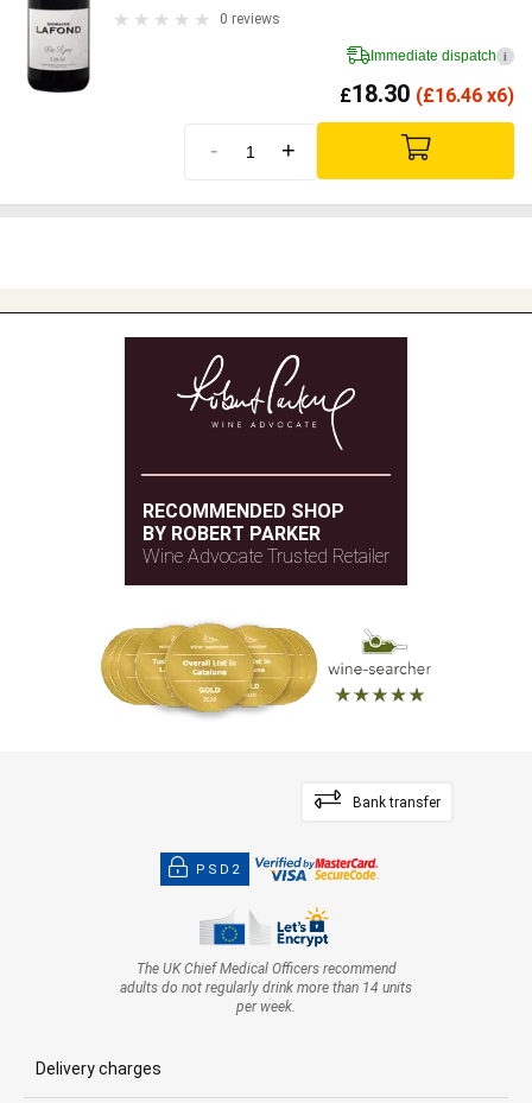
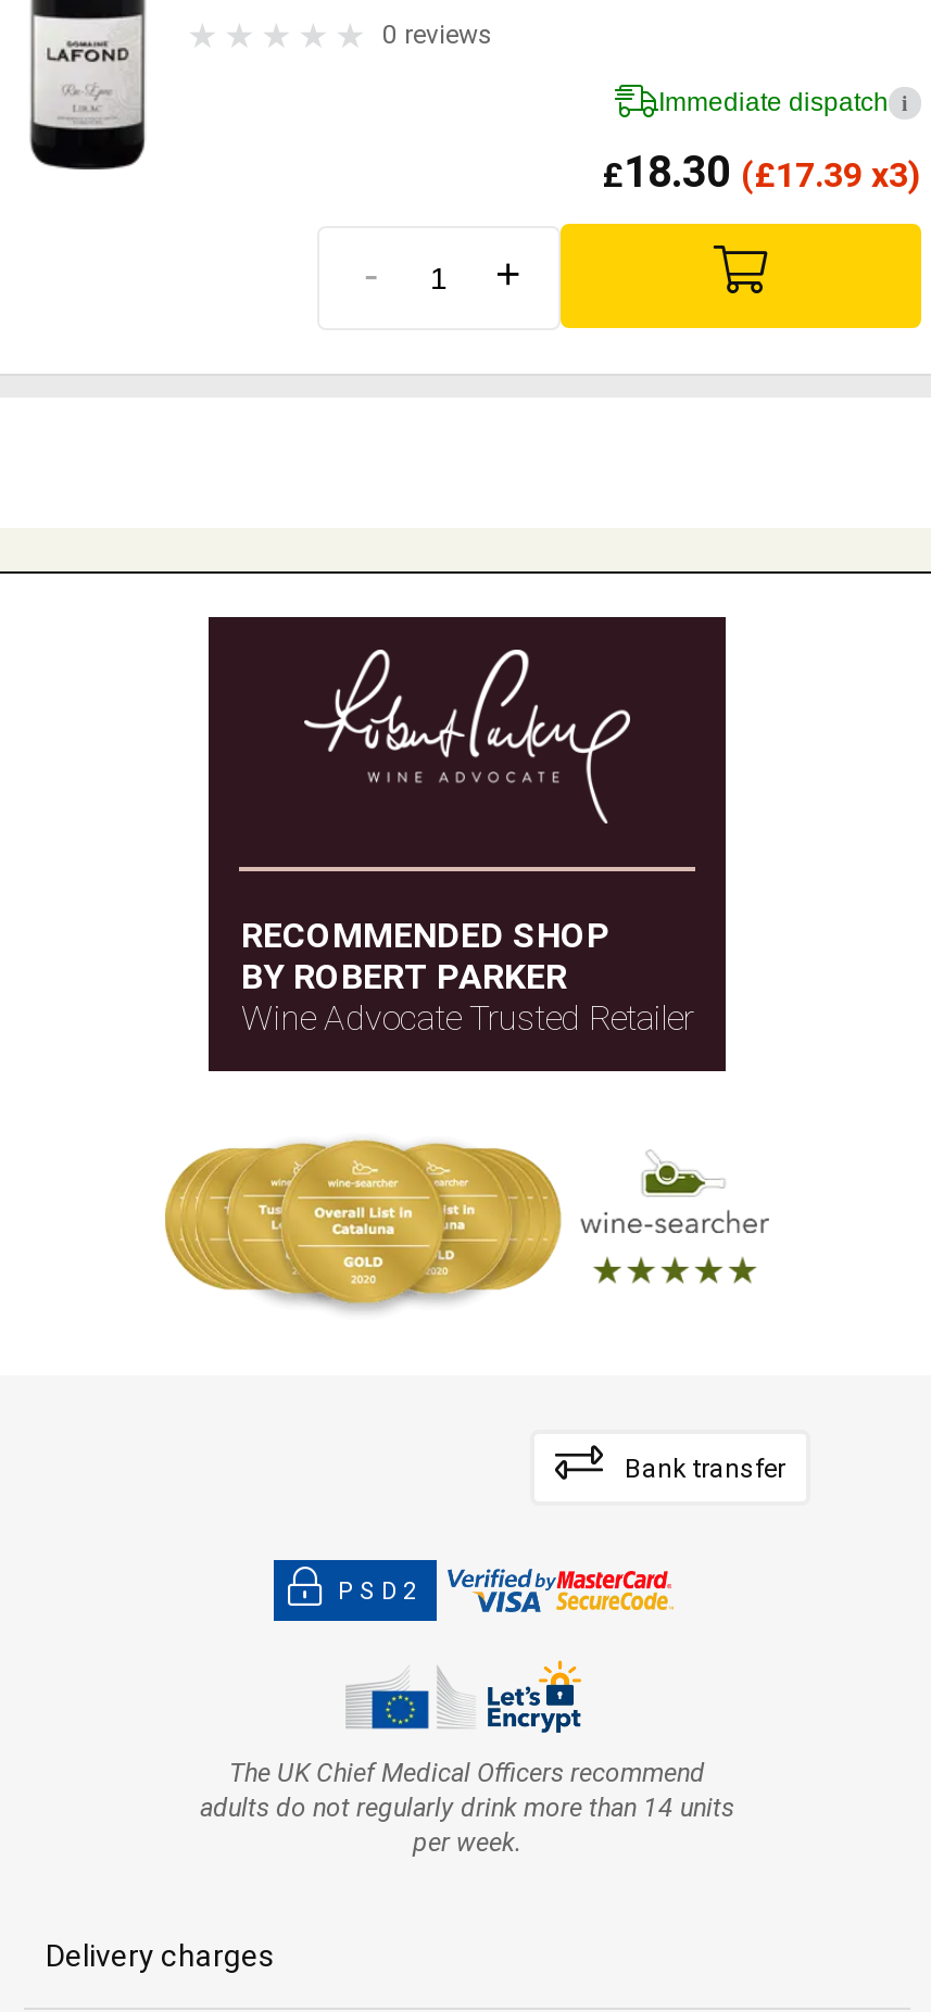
- £18.30 (£16.46 x6)
+ £18.30 (£17.39 x3)
